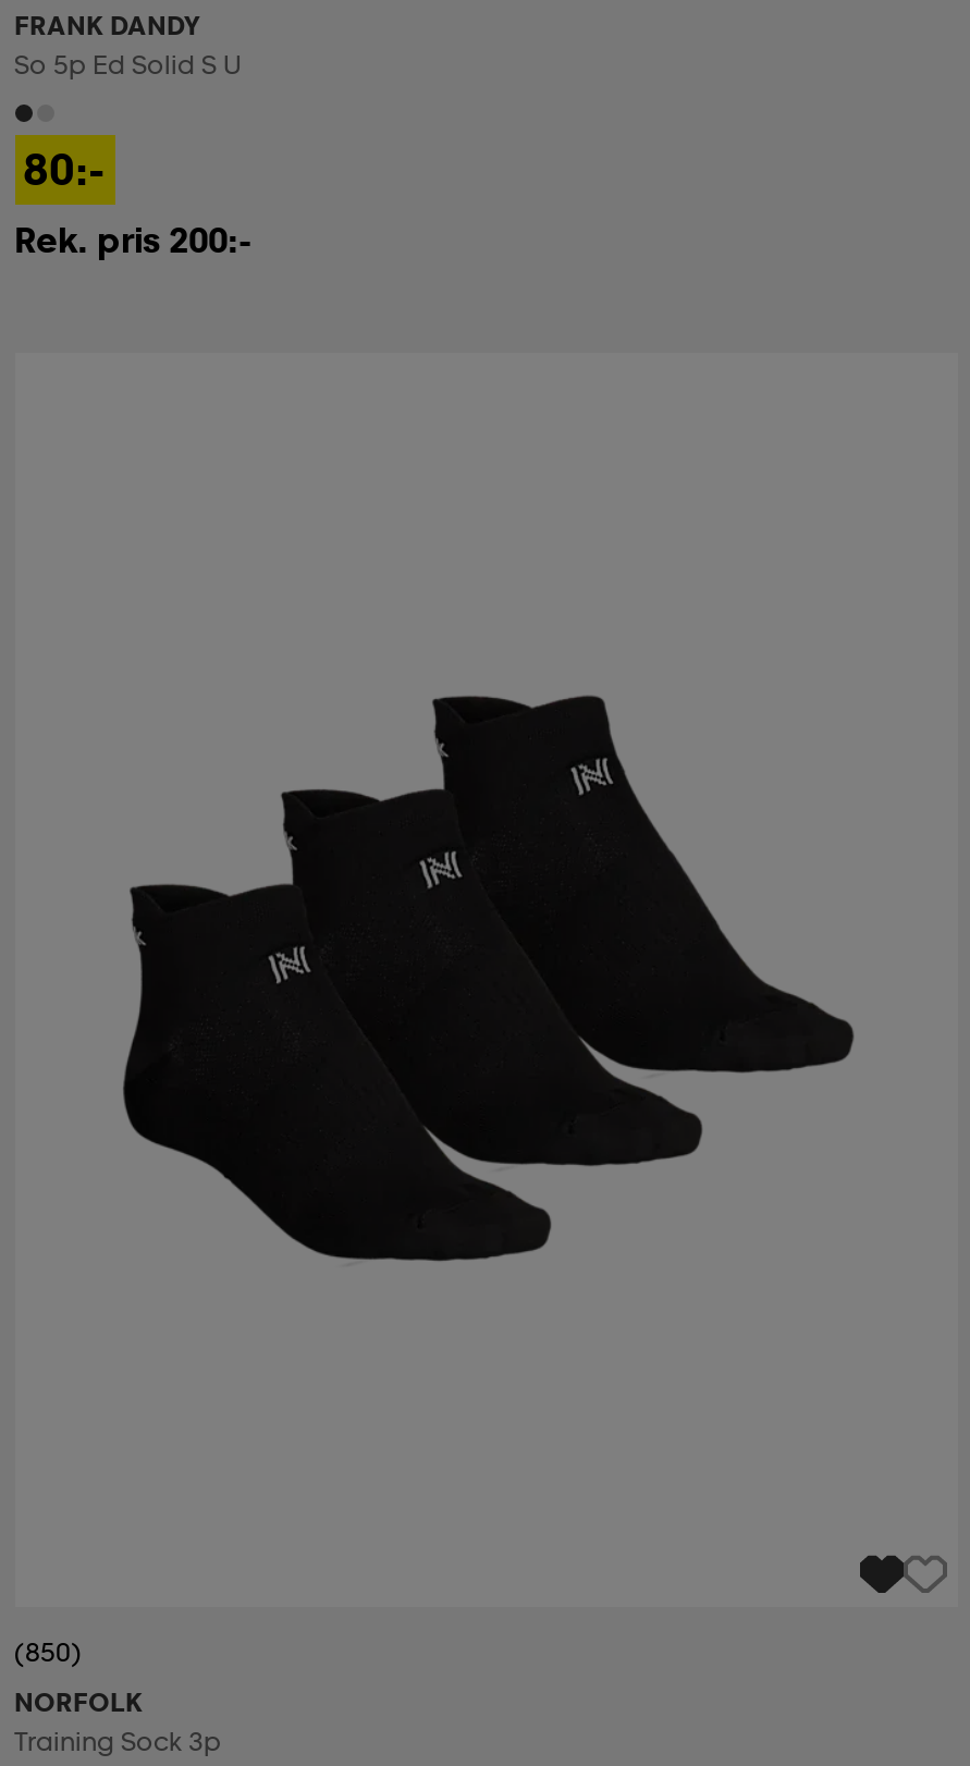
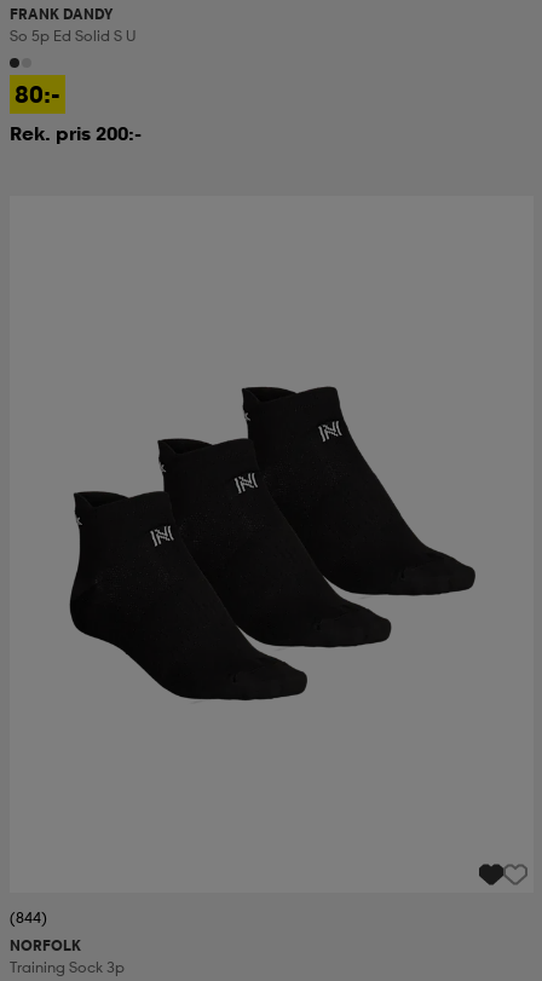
- (850)
+ (844)
